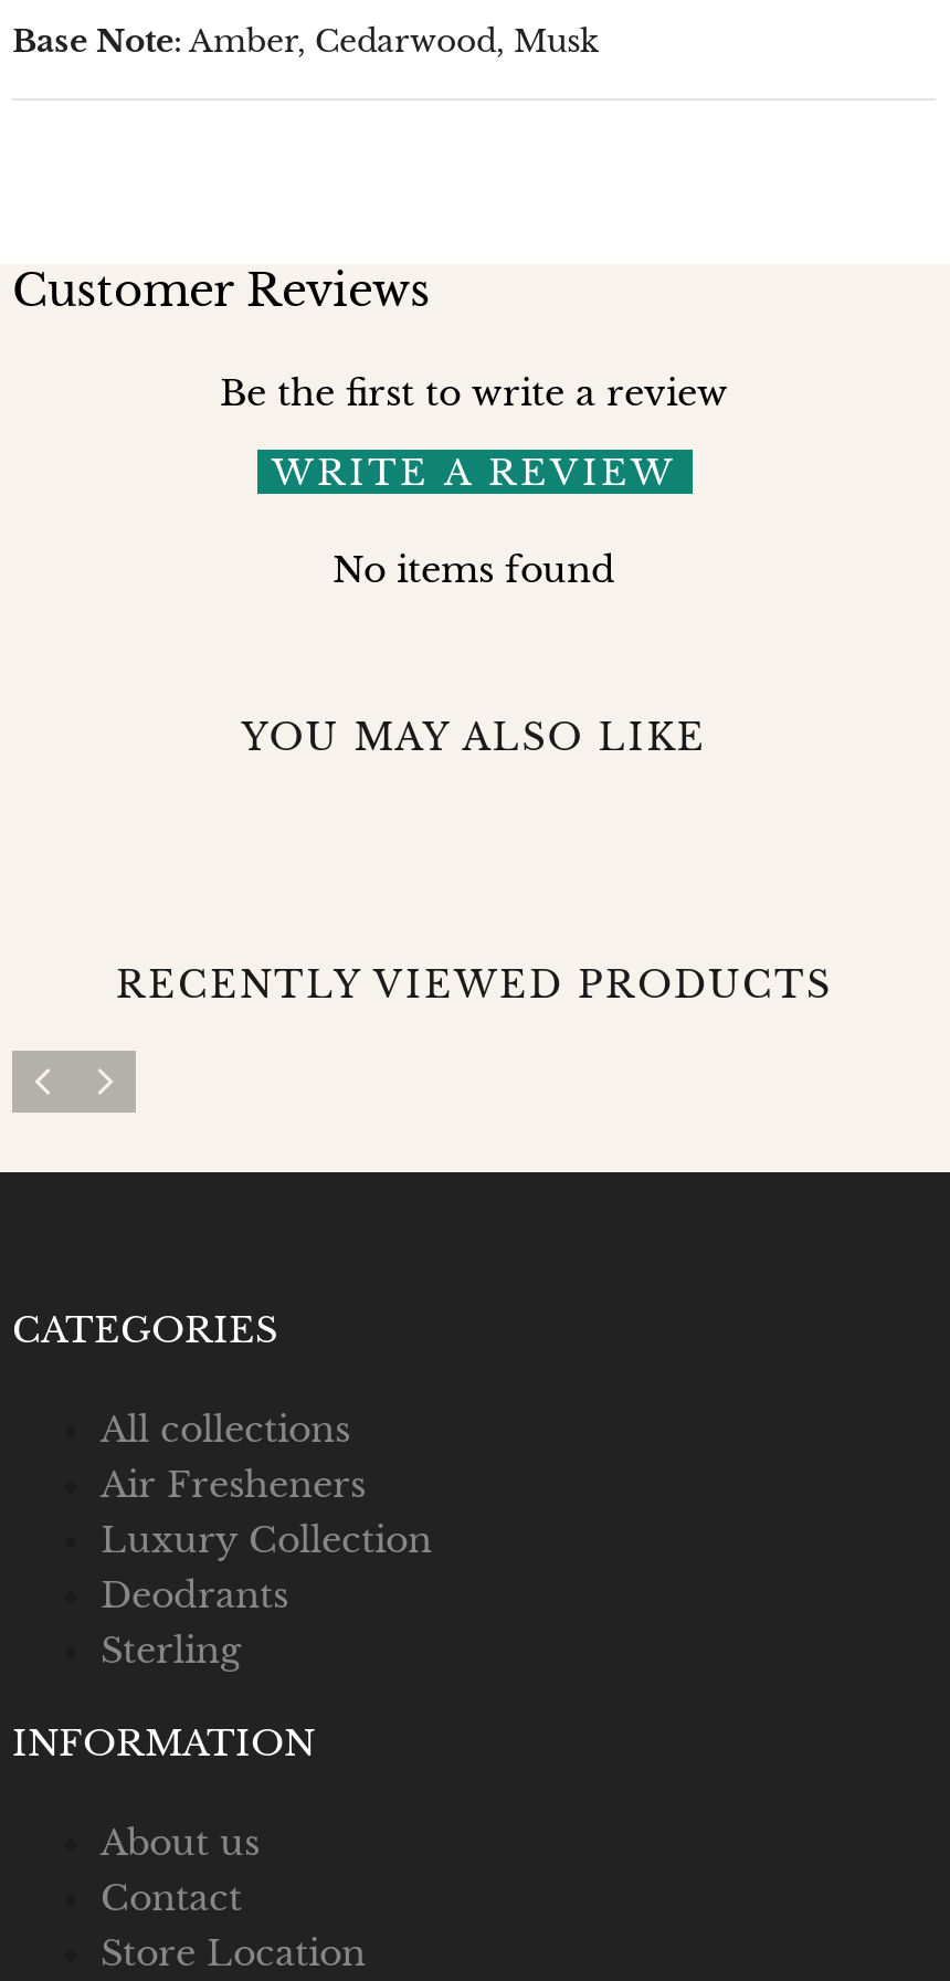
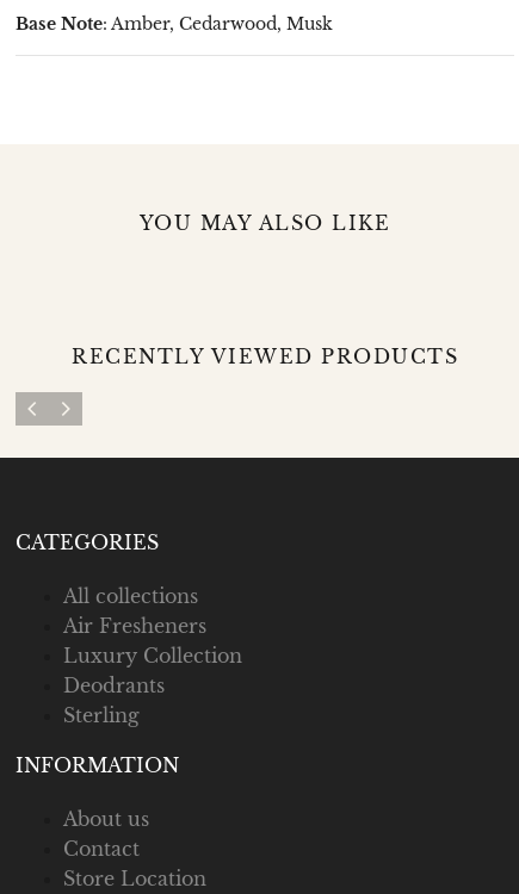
- Customer Reviews
- Be the first to write a review
- WRITE A REVIEW
- No items found
